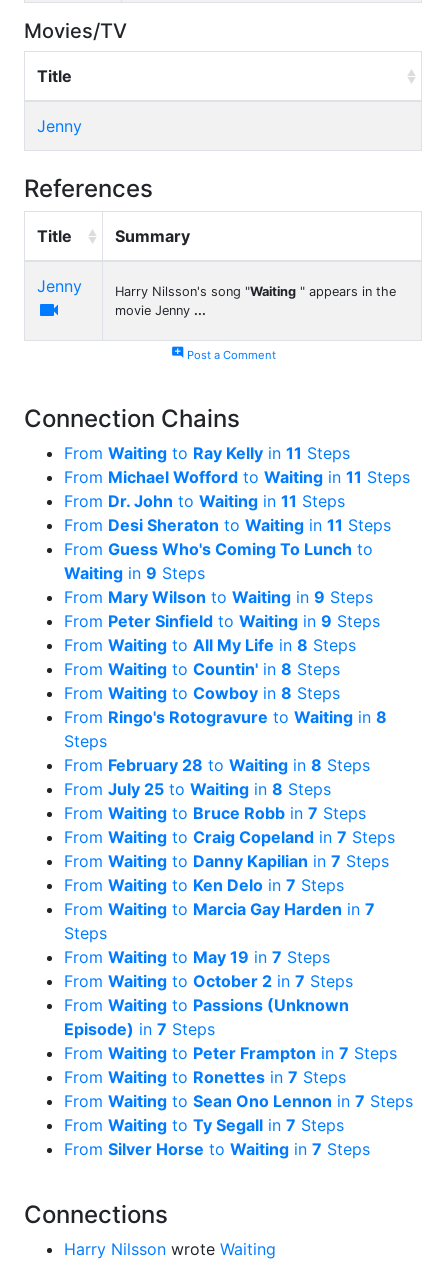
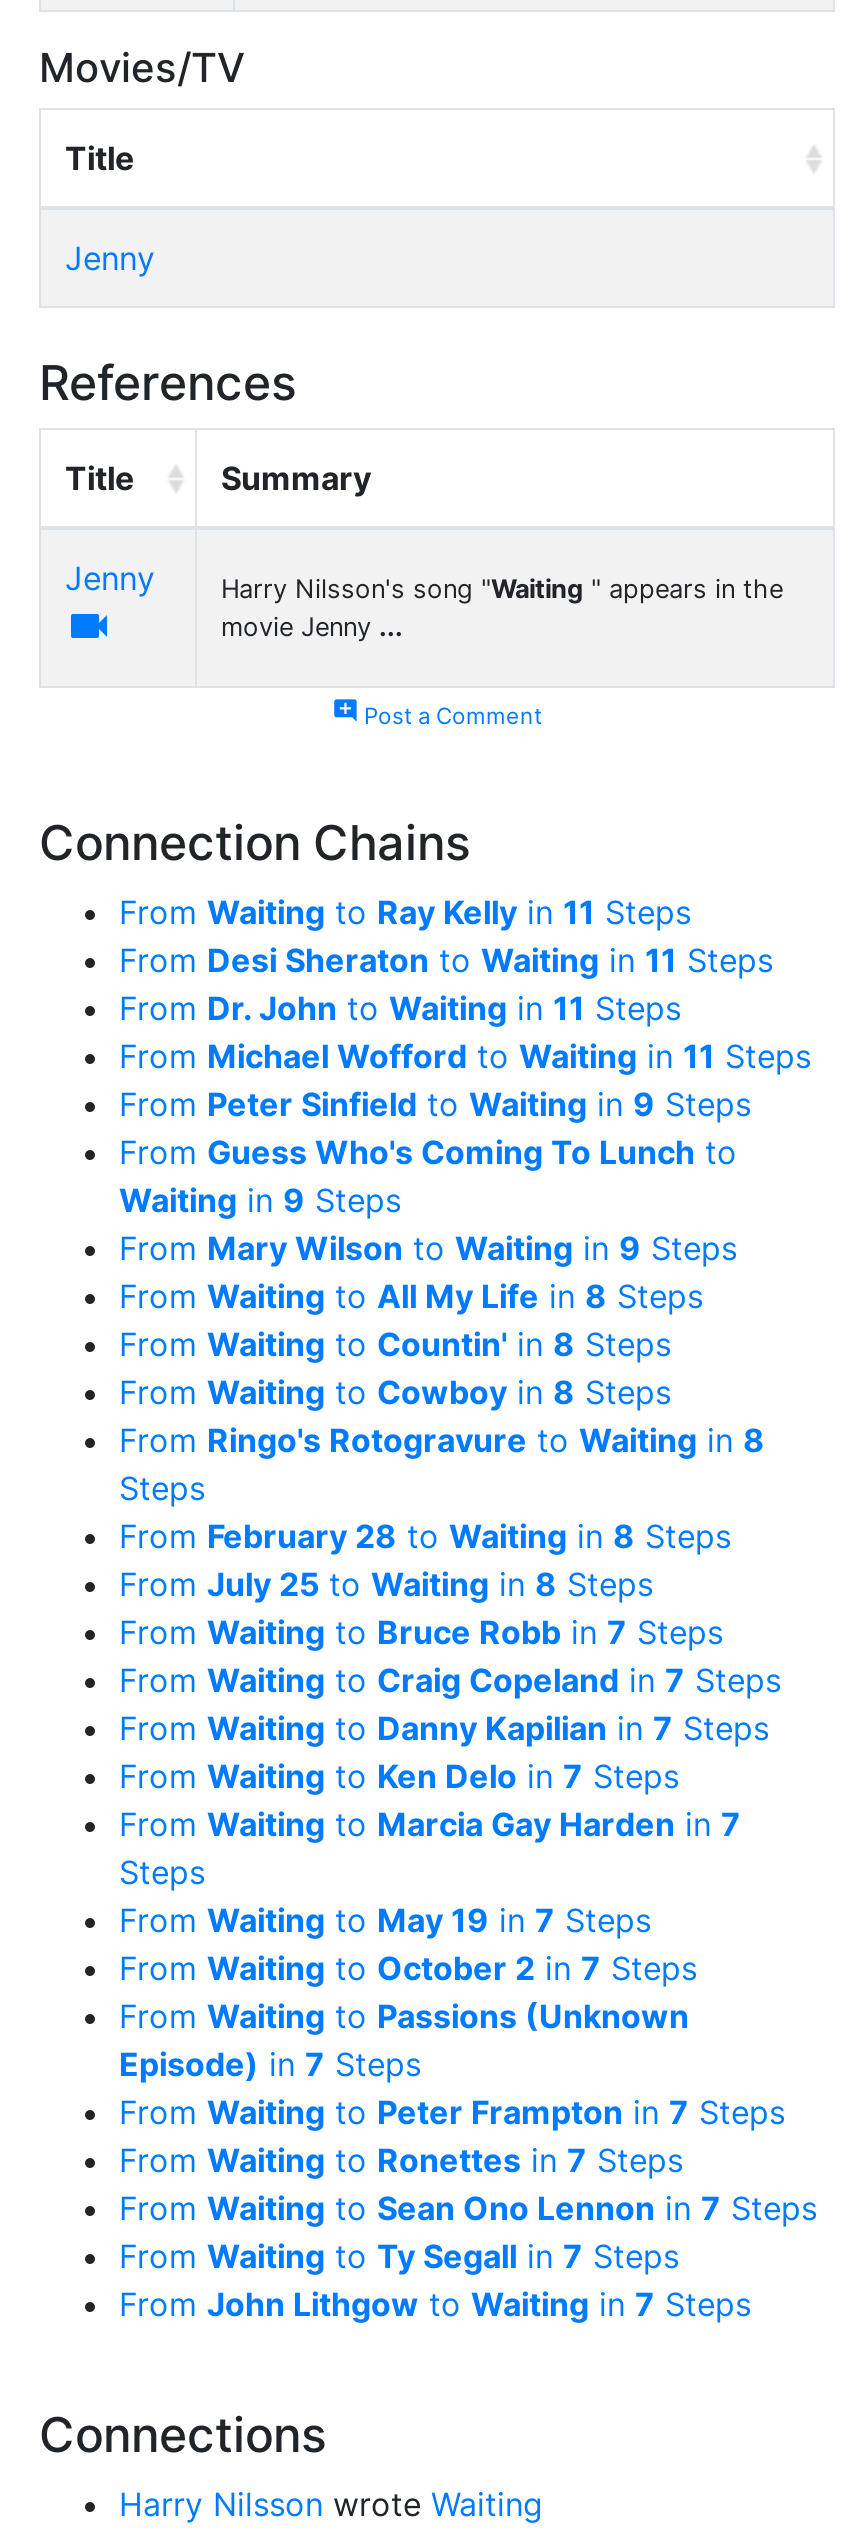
moved down: From Michael Wofford to Waiting in 11 Steps

moved up: From Dr. John to Waiting in 11 Steps | From Desi Sheraton to Waiting in 11 Steps

moved down: From Guess Who's Coming To Lunch to | Waiting in 9 Steps | From Mary Wilson to Waiting in 9 Steps

moved up: From Peter Sinfield to Waiting in 9 Steps

- From Silver Horse to Waiting in 7 Steps
+ From John Lithgow to Waiting in 7 Steps
